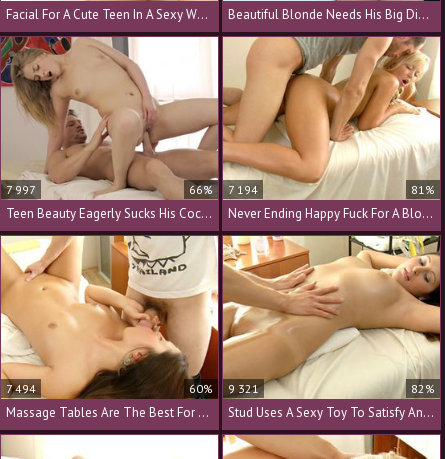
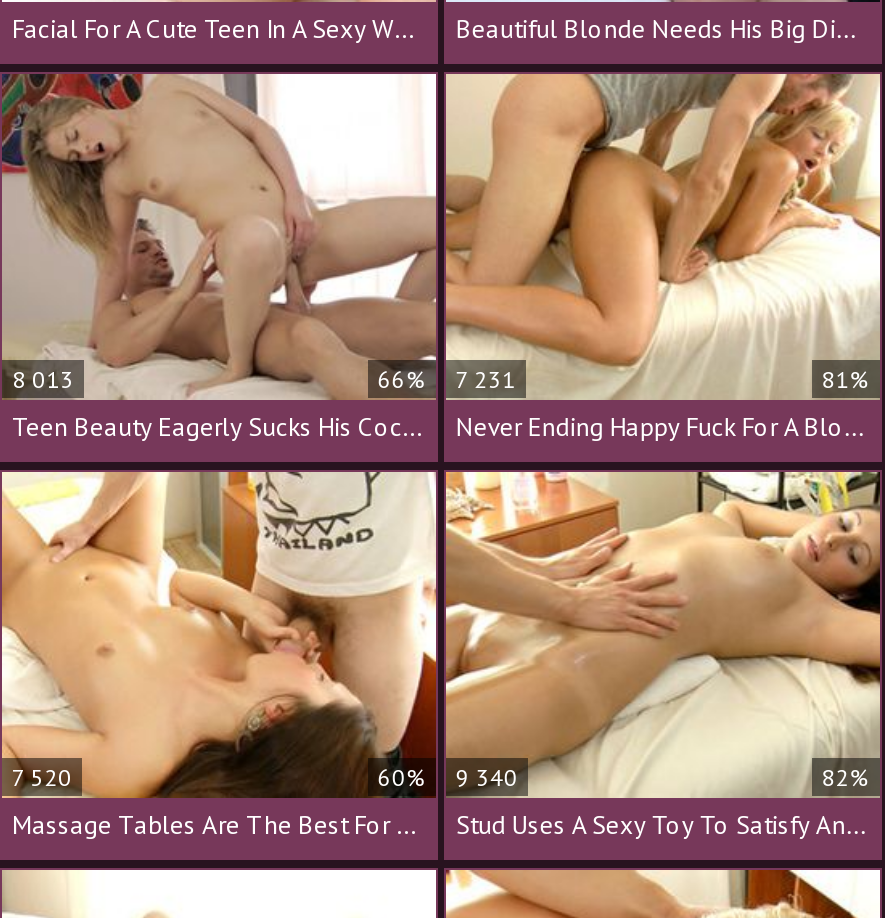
- 7 997
+ 8 013

- 66% 7 194
+ 66% 7 231

- 7 494
+ 7 520

- 60% 9 321
+ 60% 9 340
